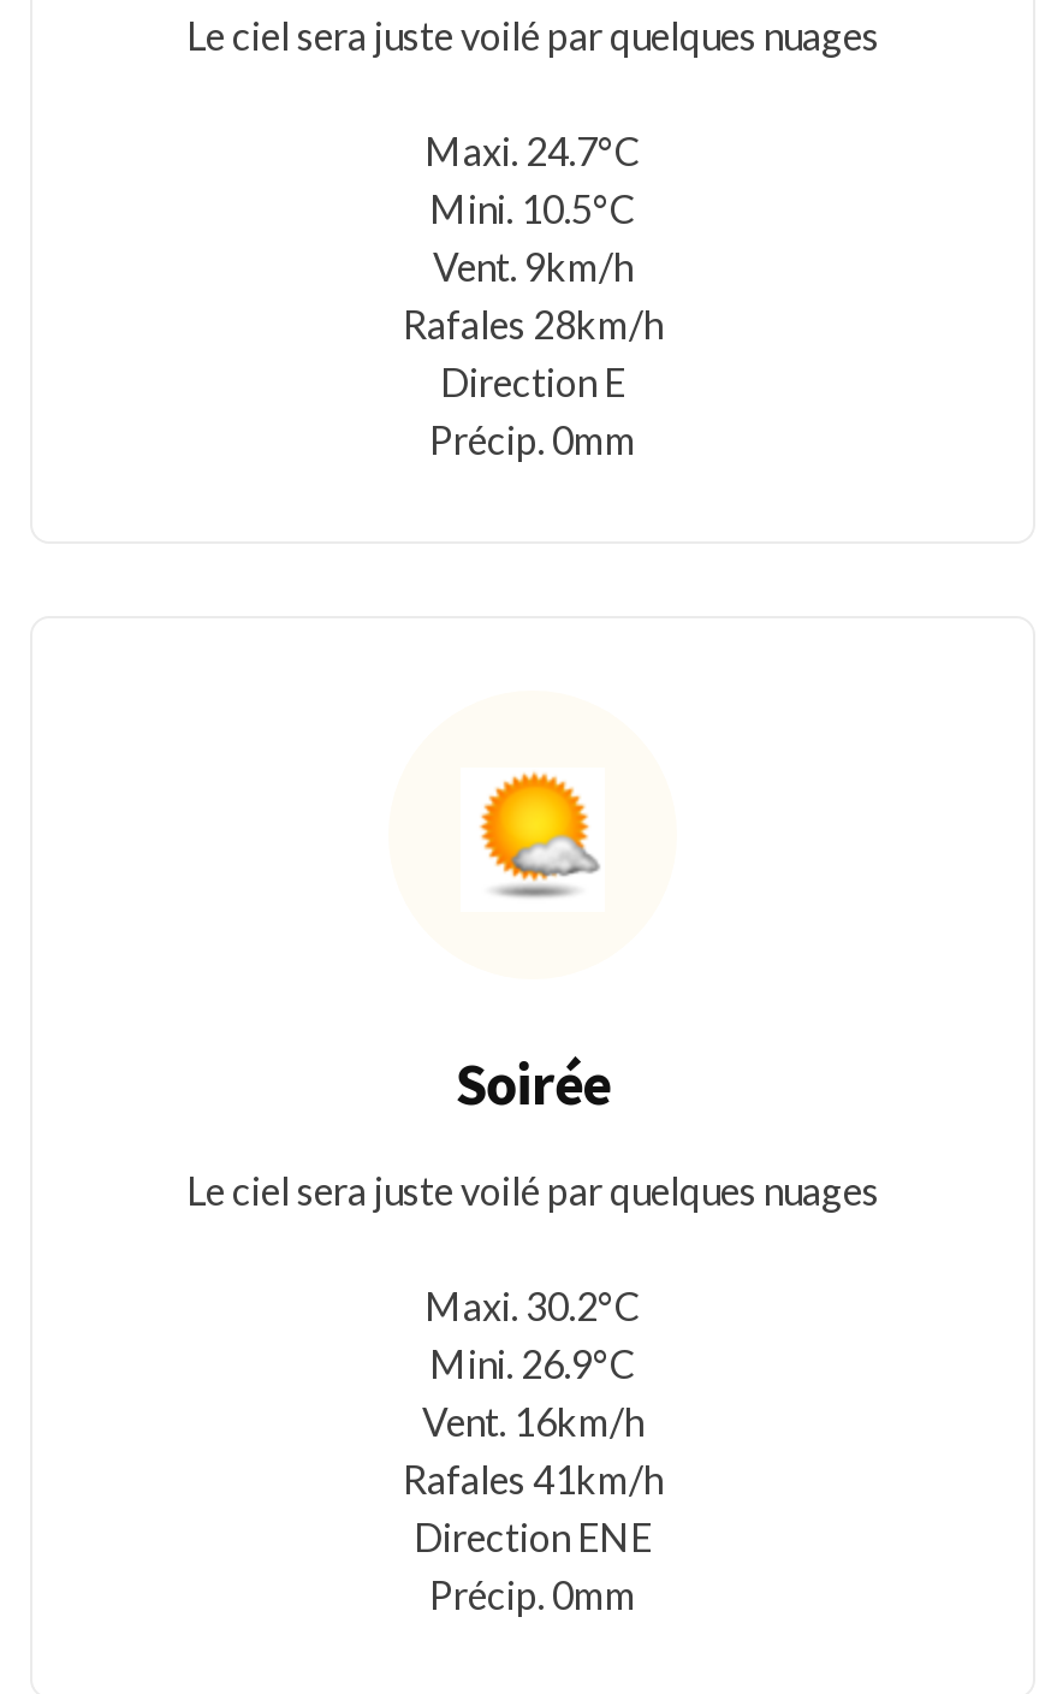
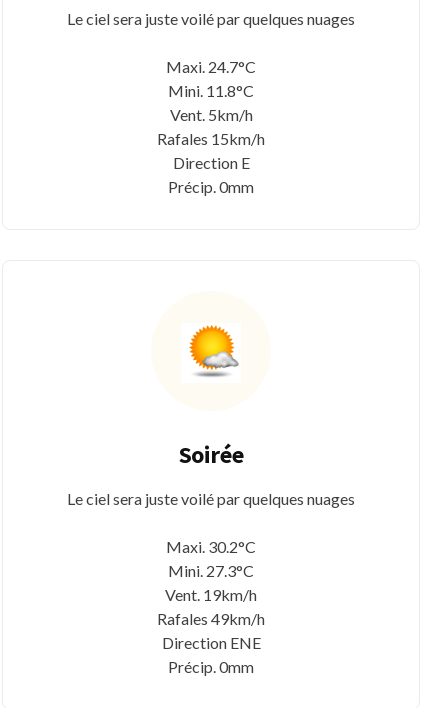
- Mini. 10.5°C
+ Mini. 11.8°C

- Vent. 9km/h
+ Vent. 5km/h

- Rafales 28km/h
+ Rafales 15km/h

- Mini. 26.9°C
+ Mini. 27.3°C

- Vent. 16km/h
+ Vent. 19km/h

- Rafales 41km/h
+ Rafales 49km/h
